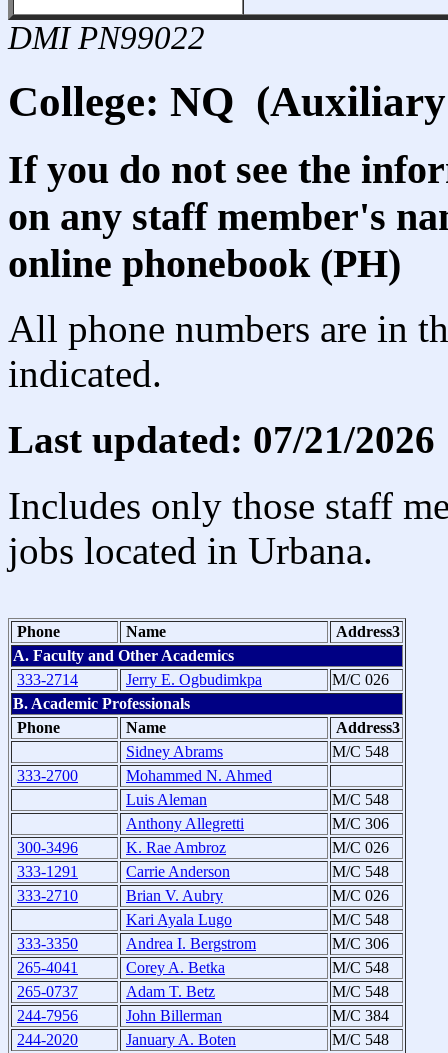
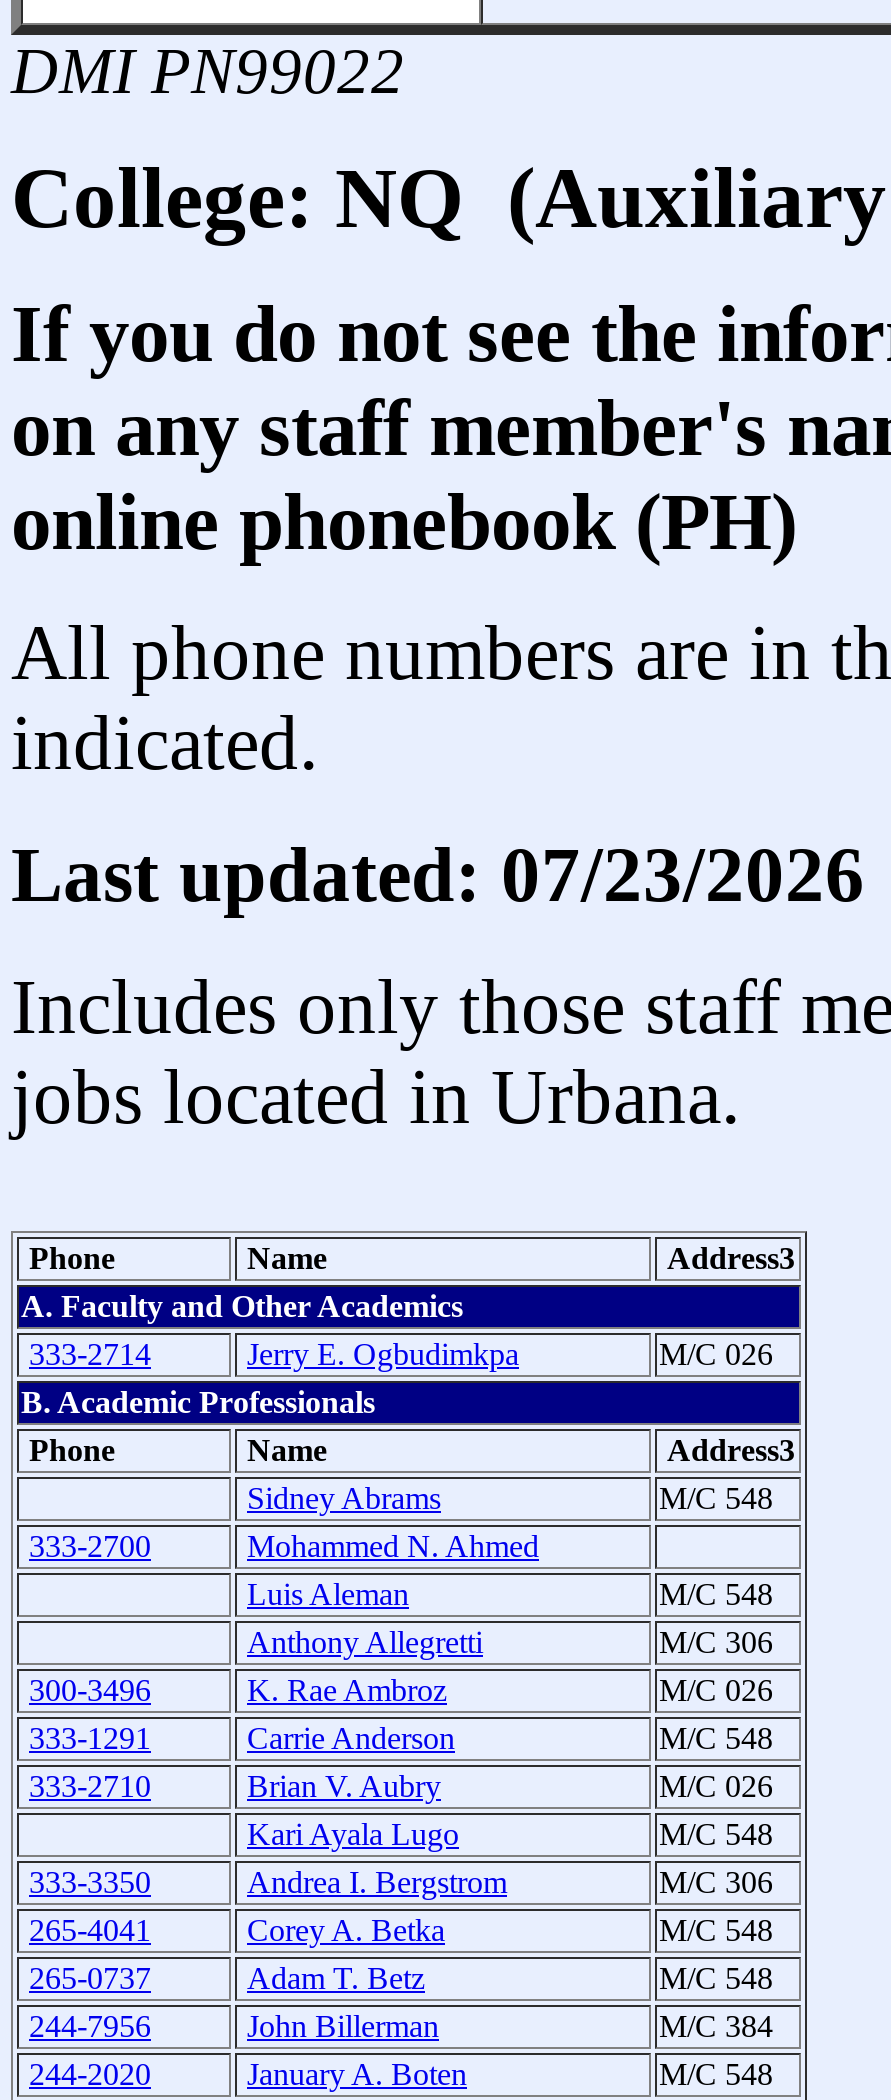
- Last updated: 07/21/2026
+ Last updated: 07/23/2026
